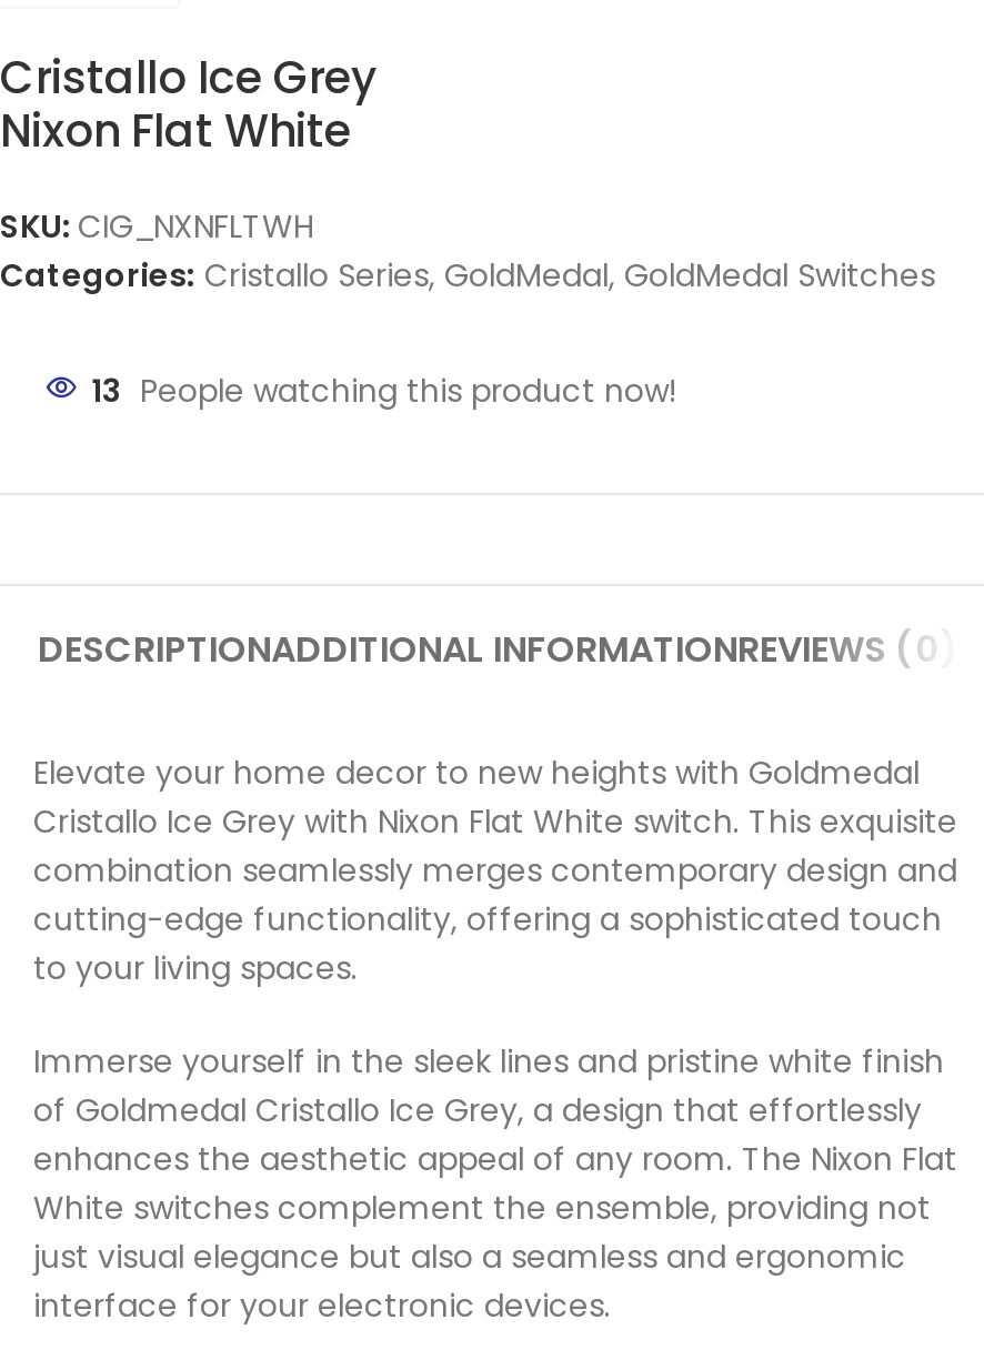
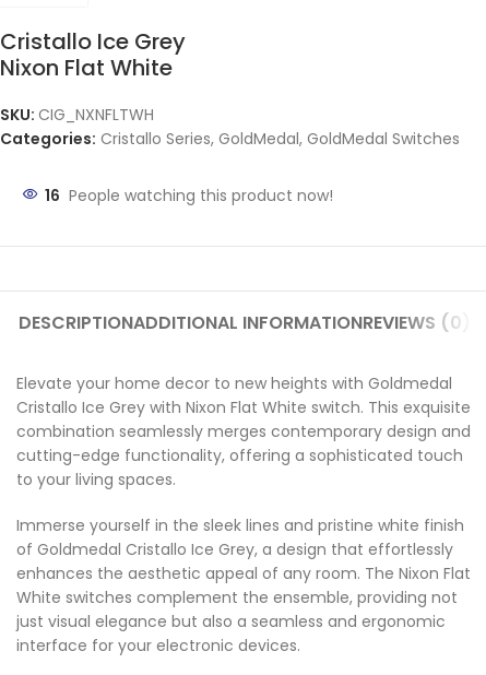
- 13 People watching this product now!
+ 16 People watching this product now!
